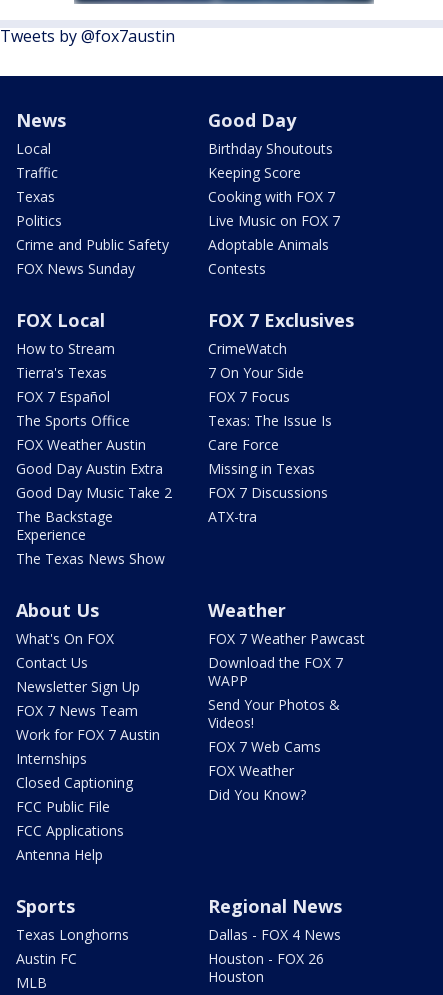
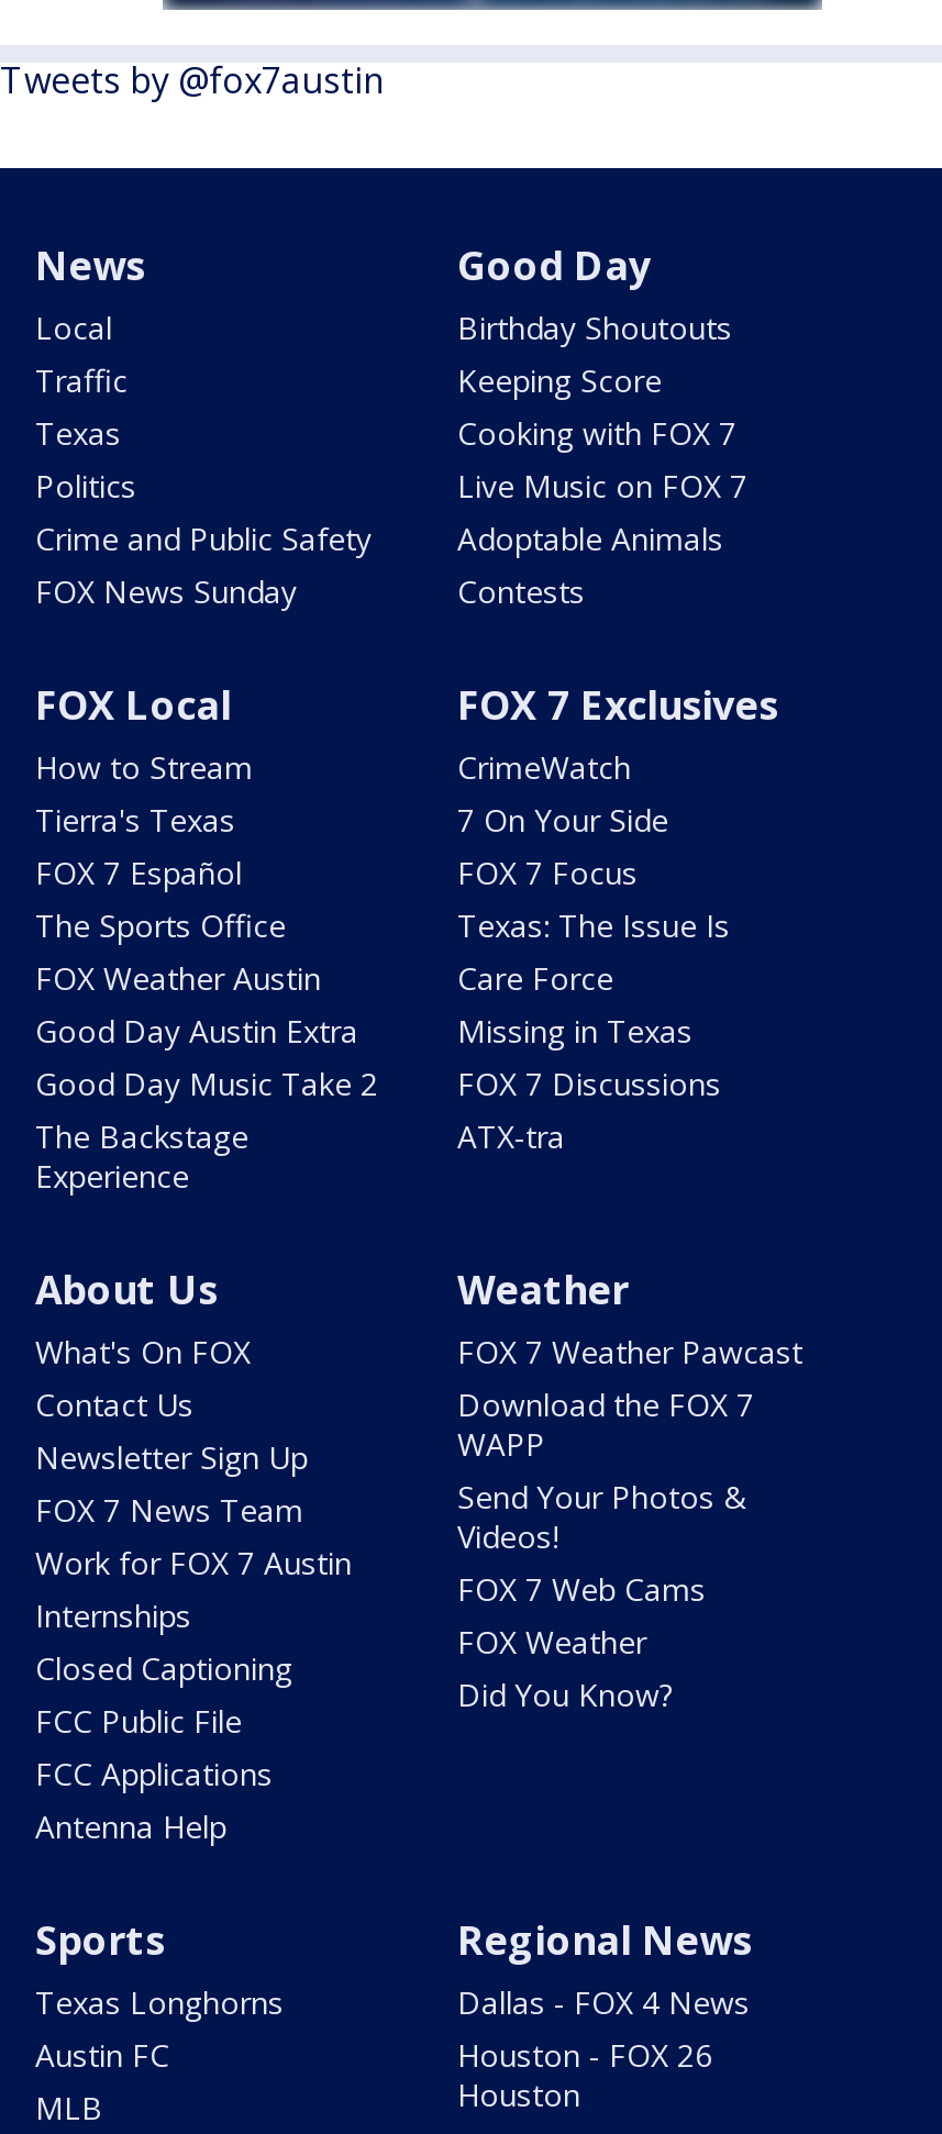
- The Texas News Show
